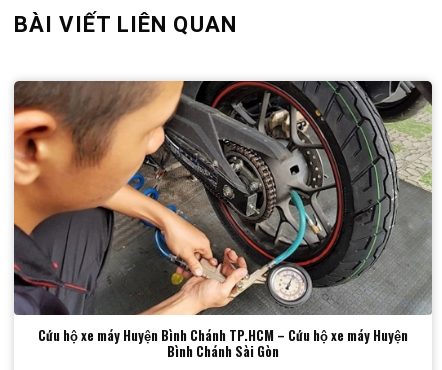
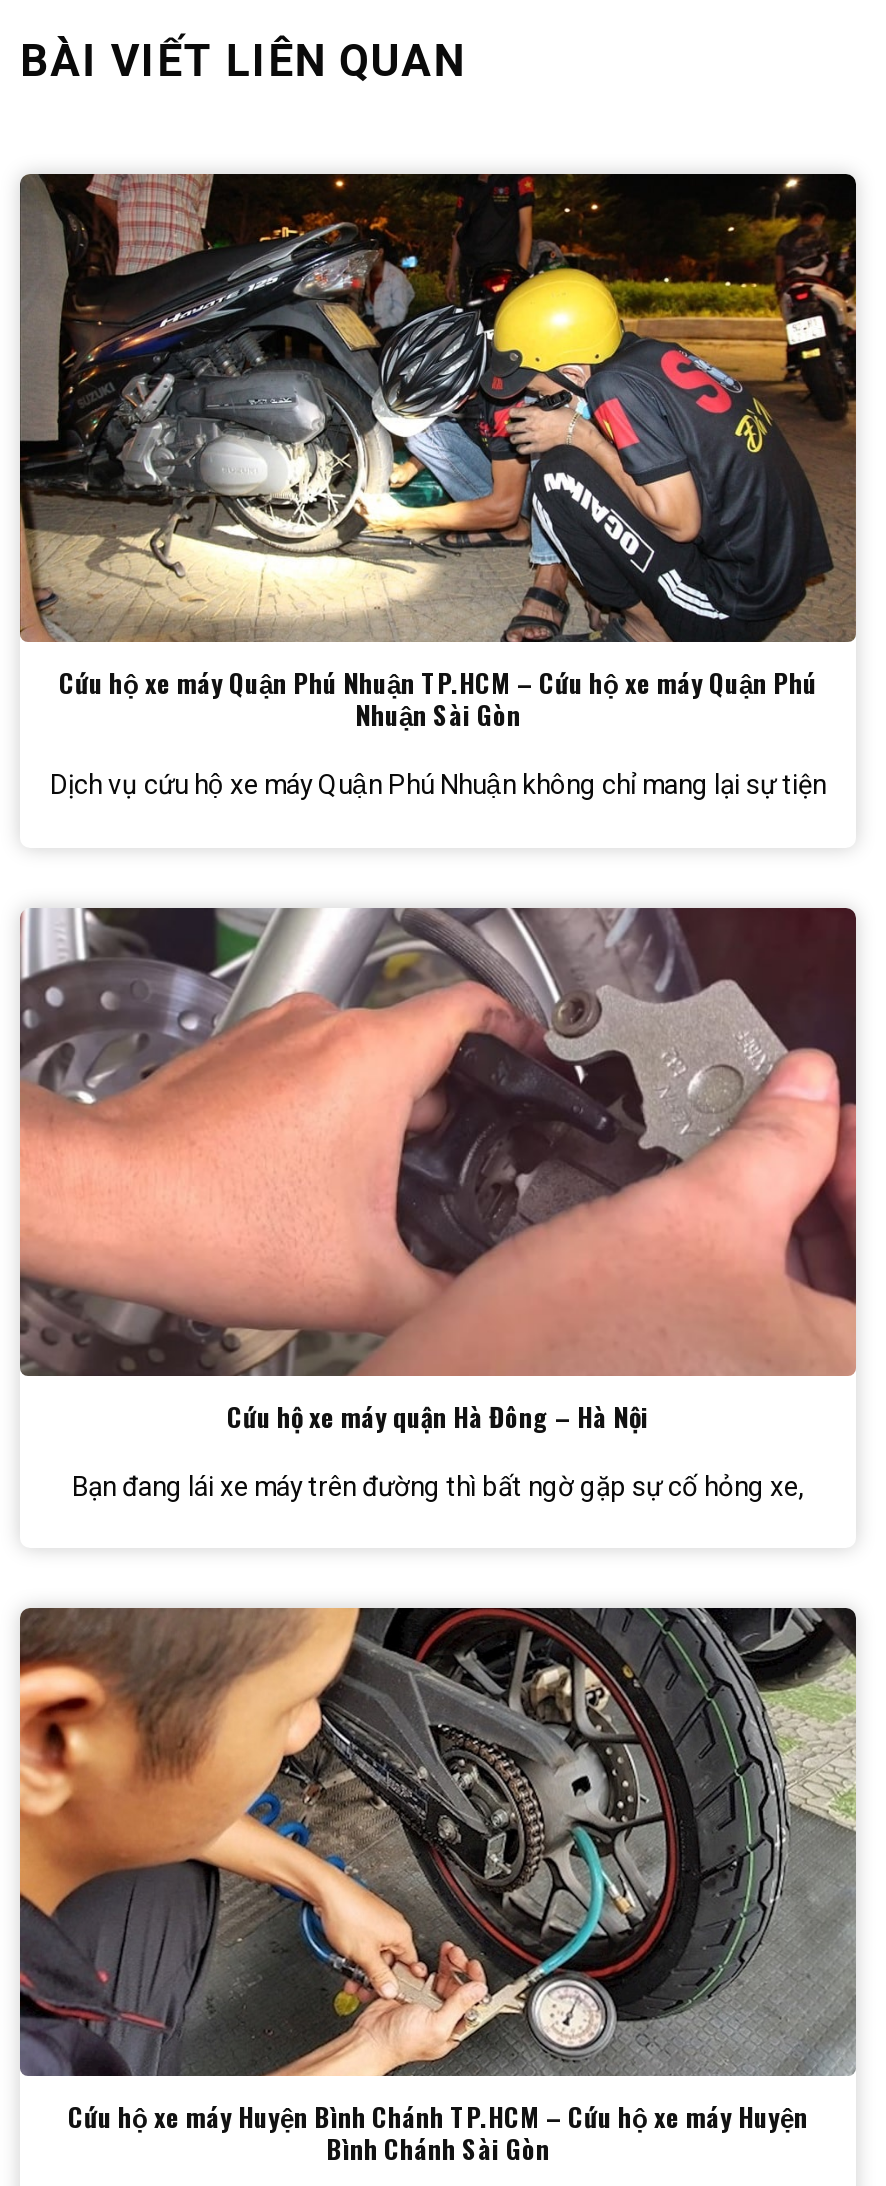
+ [image]
+ Cứu hộ xe máy Quận Phú Nhuận TP.HCM – Cứu hộ xe máy Quận Phú
+ Nhuận Sài Gòn
+ Dịch vụ cứu hộ xe máy Quận Phú Nhuận không chỉ mang lại sự tiện

+ [image]
+ Cứu hộ xe máy quận Hà Đông – Hà Nội
+ Bạn đang lái xe máy trên đường thì bất ngờ gặp sự cố hỏng xe,
